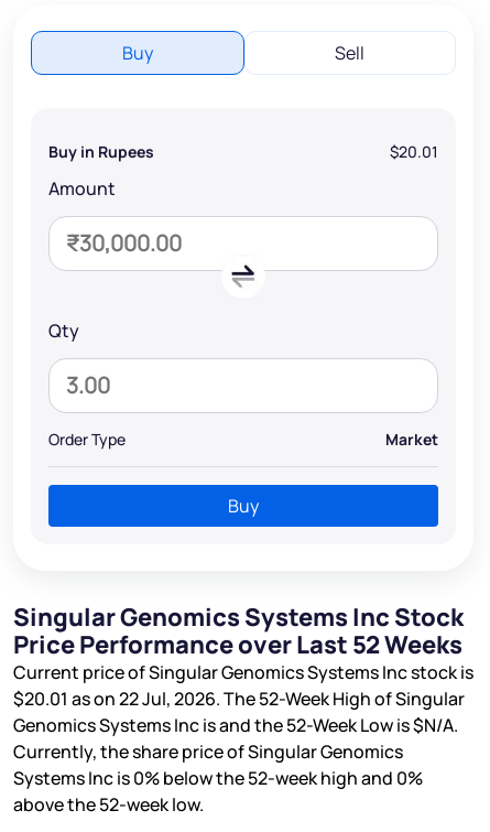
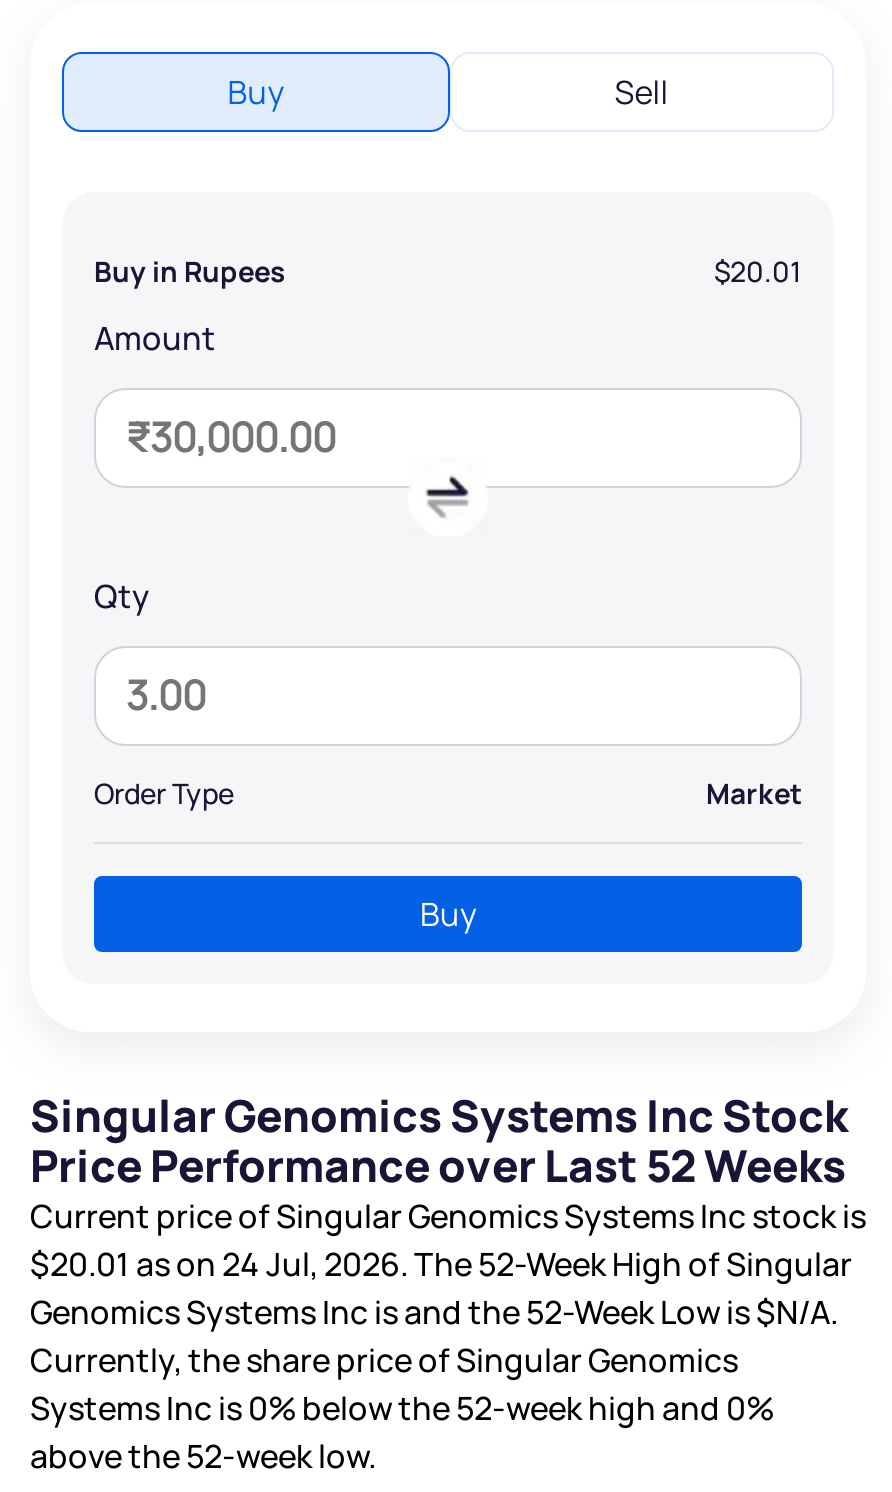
- $20.01 as on 22 Jul, 2026. The 52-Week High of Singular
+ $20.01 as on 24 Jul, 2026. The 52-Week High of Singular
